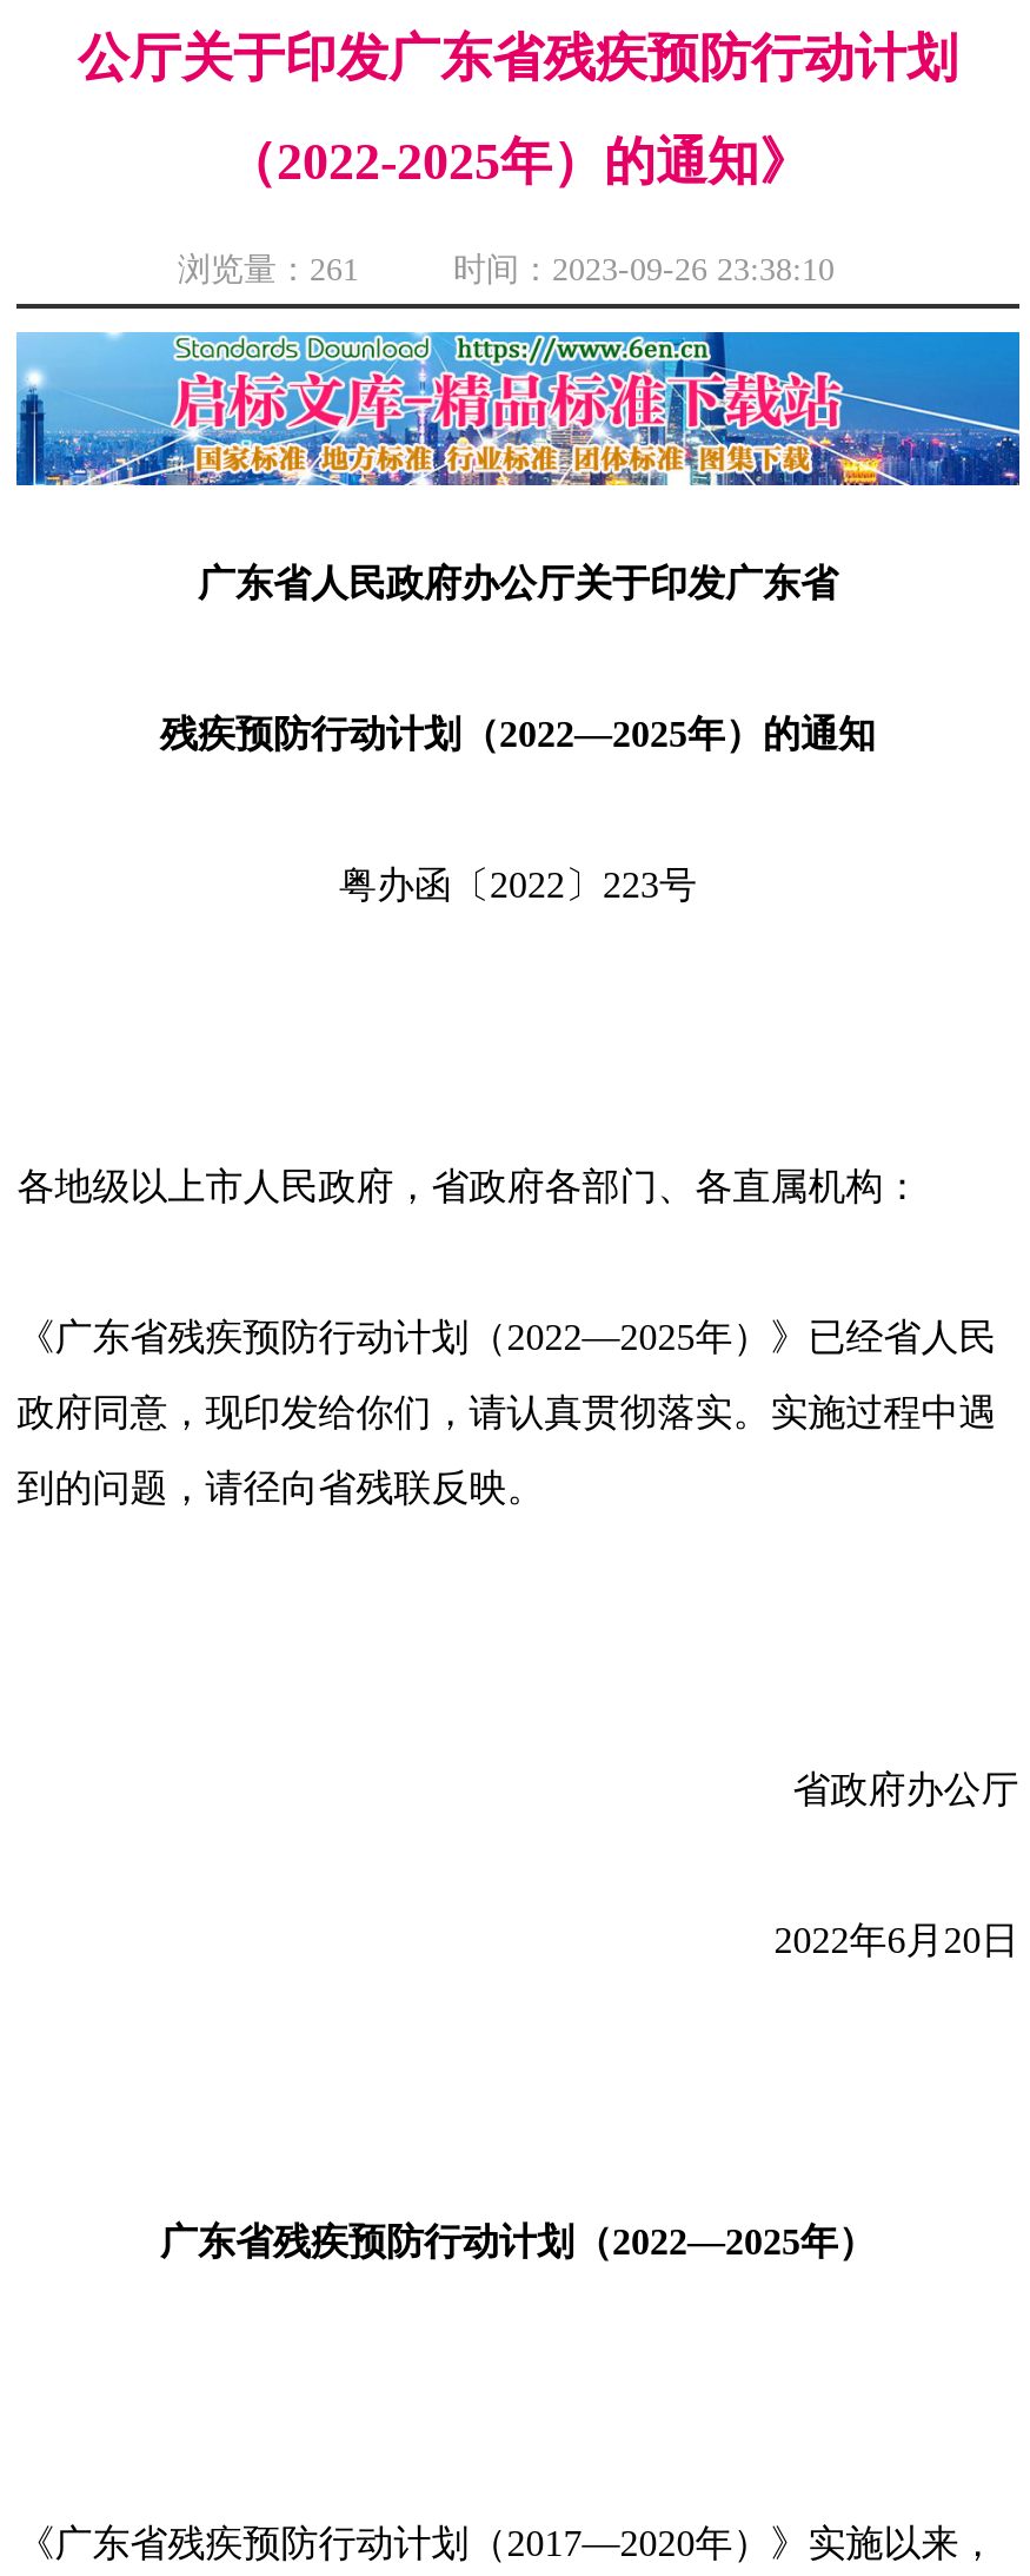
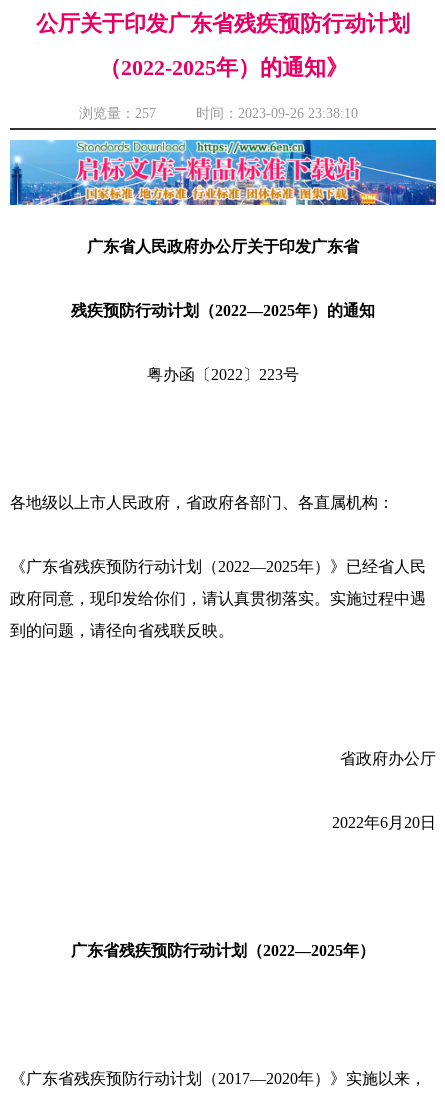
- 浏览量：261 时间：2023-09-26 23:38:10
+ 浏览量：257 时间：2023-09-26 23:38:10
